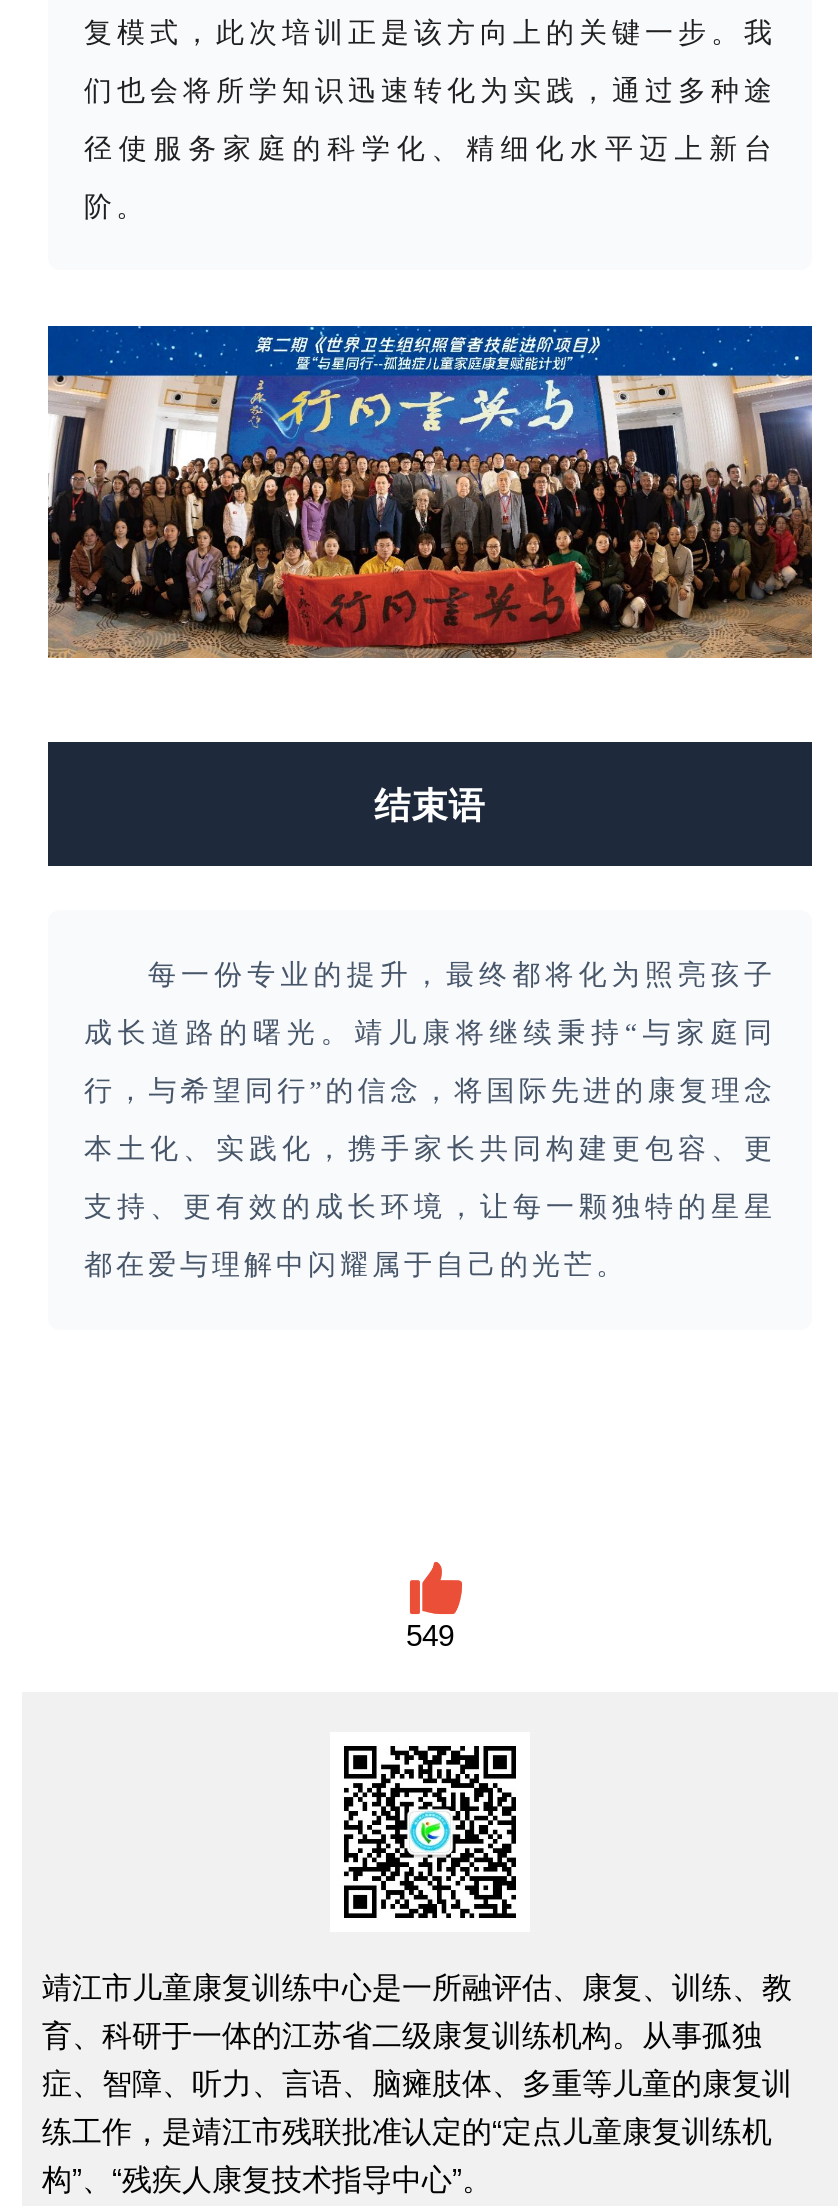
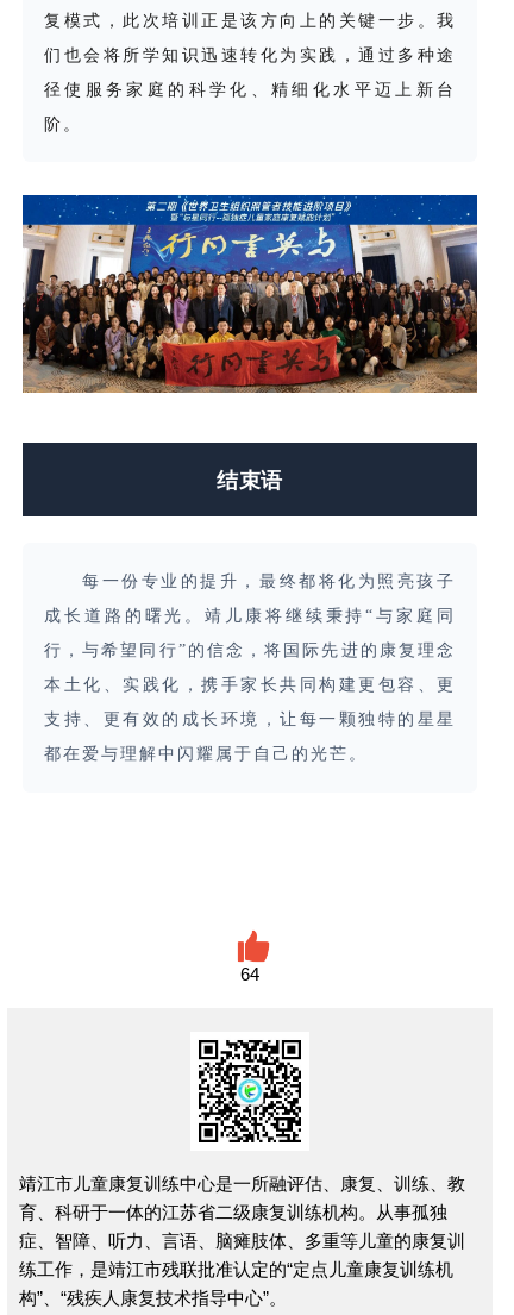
- 549
+ 64
